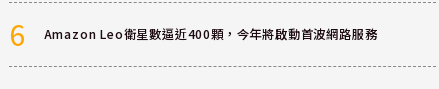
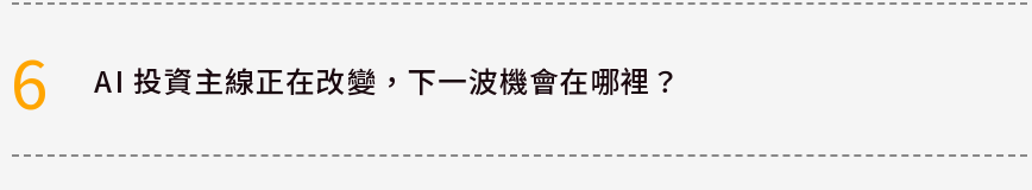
- Amazon Leo衛星數逼近400顆，今年將啟動首波網路服務
+ AI 投資主線正在改變，下一波機會在哪裡？
